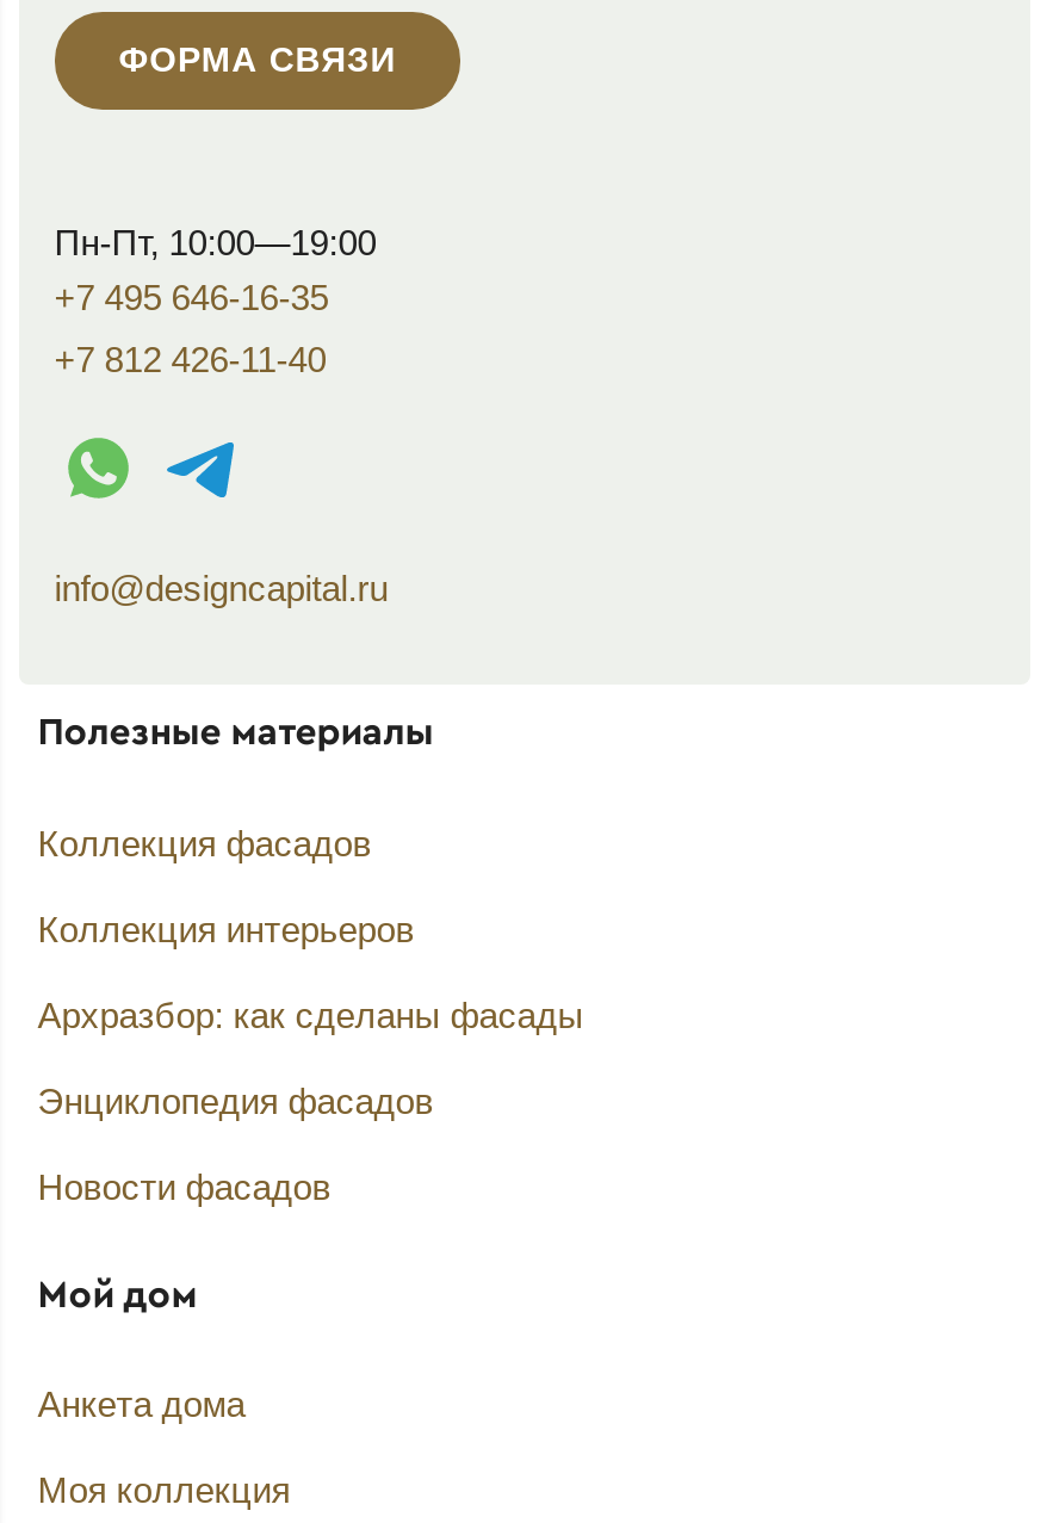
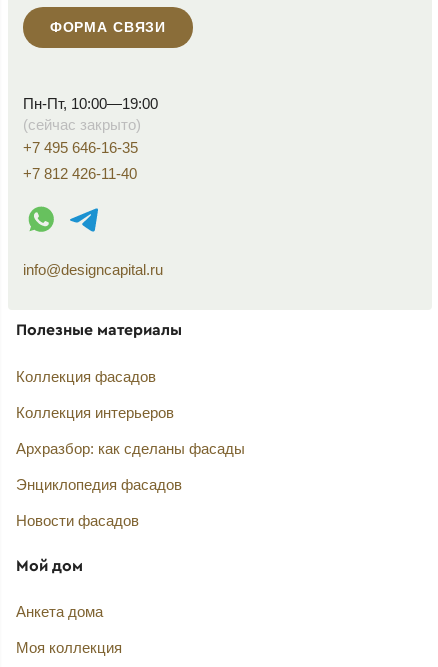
+ (сейчас закрыто)
